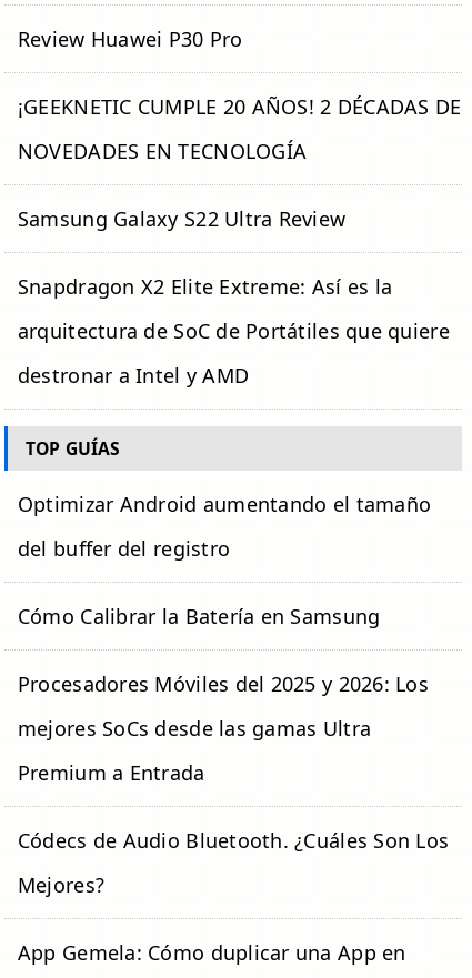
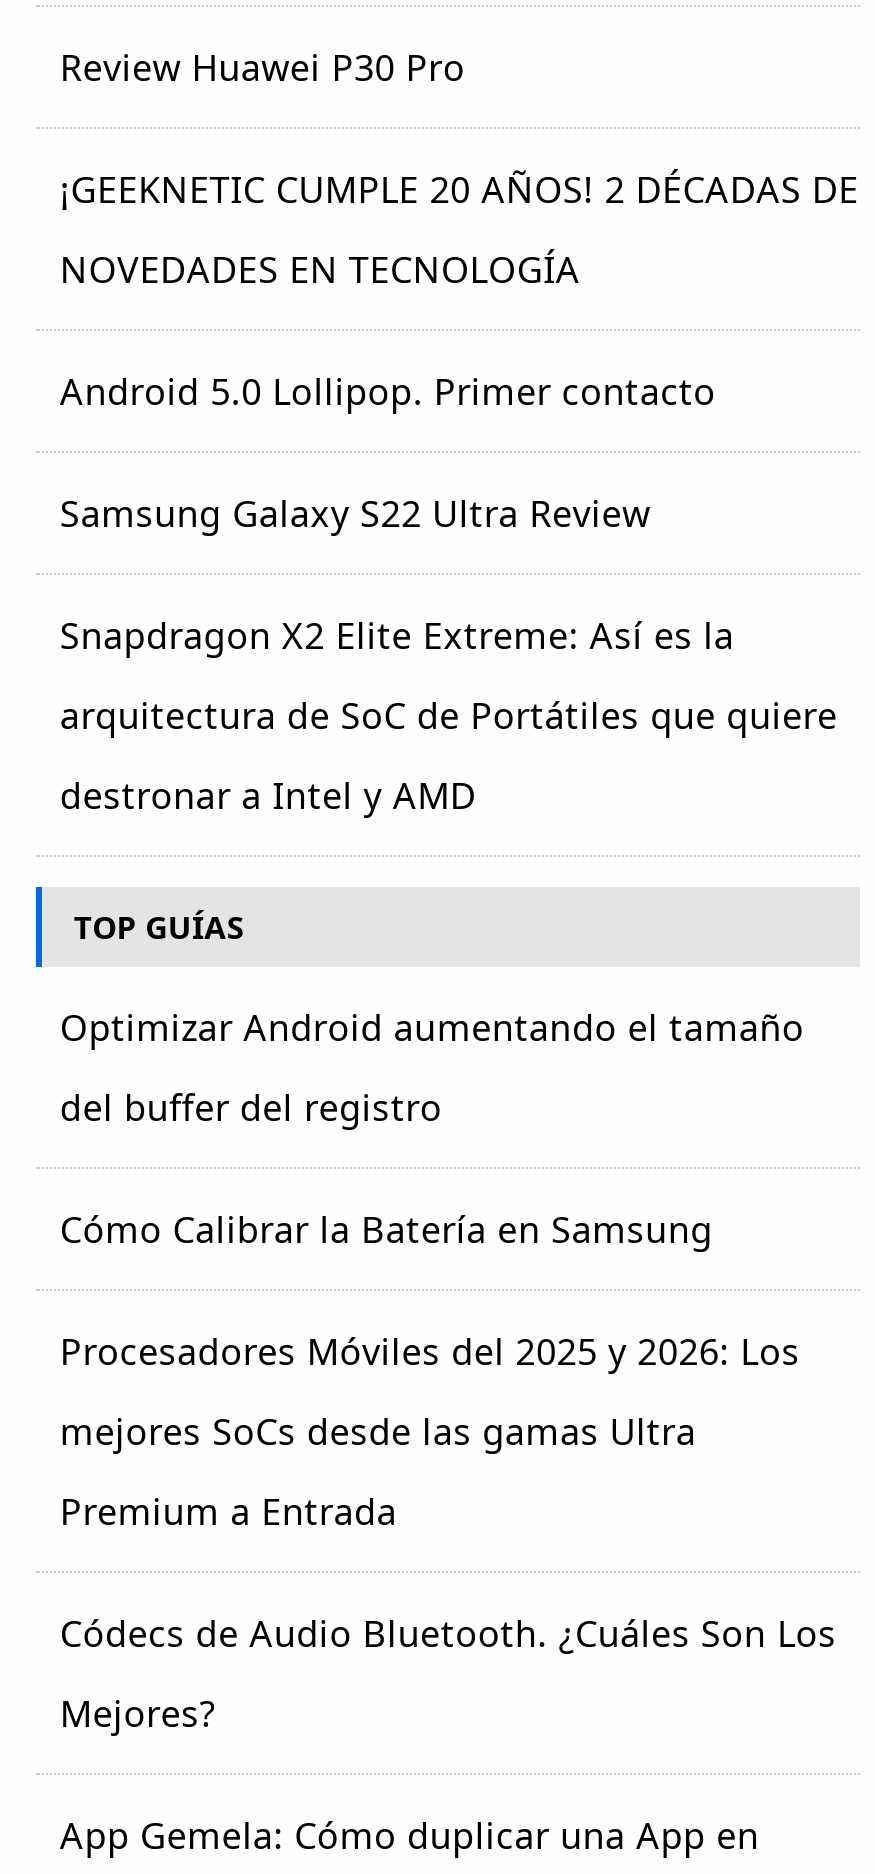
+ Android 5.0 Lollipop. Primer contacto
